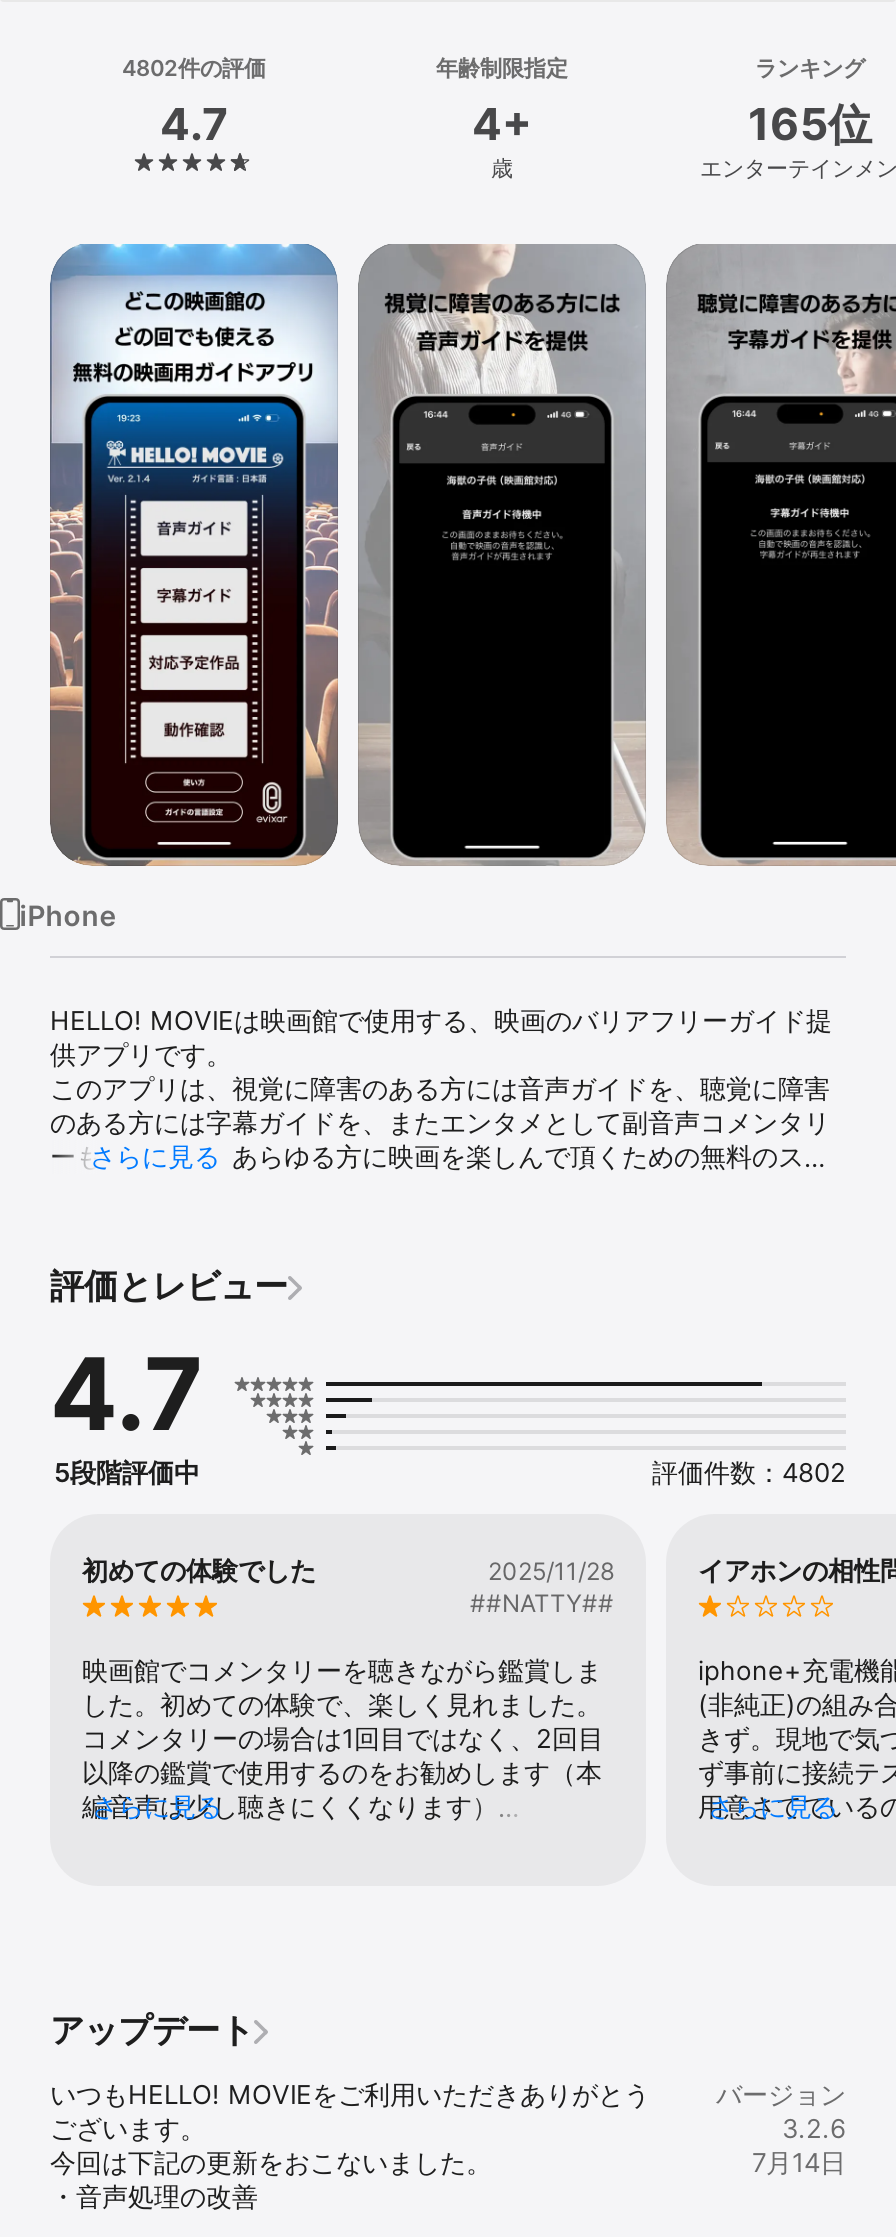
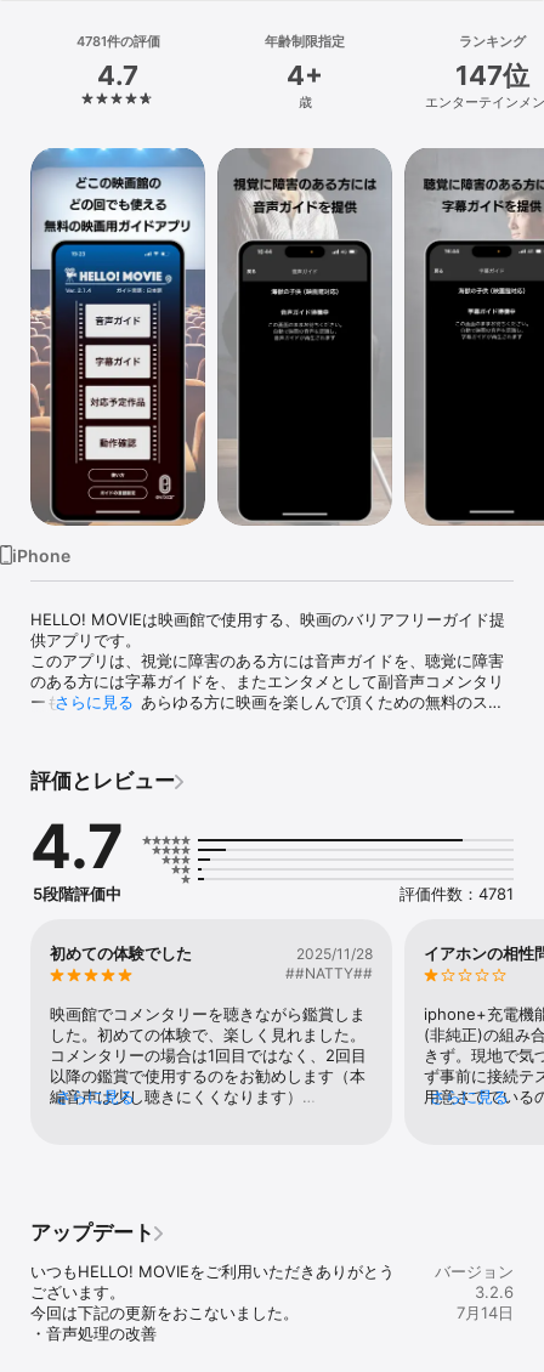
- 4802件の評価
+ 4781件の評価

- 165位
+ 147位

- 評価件数：4802
+ 評価件数：4781
